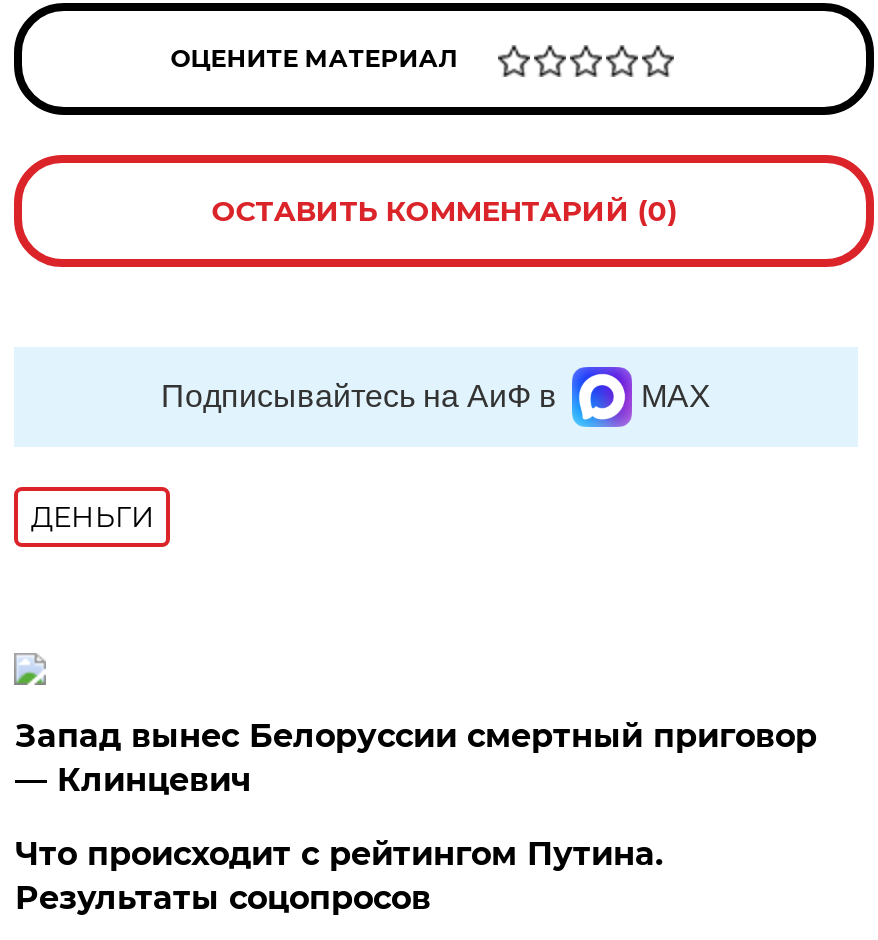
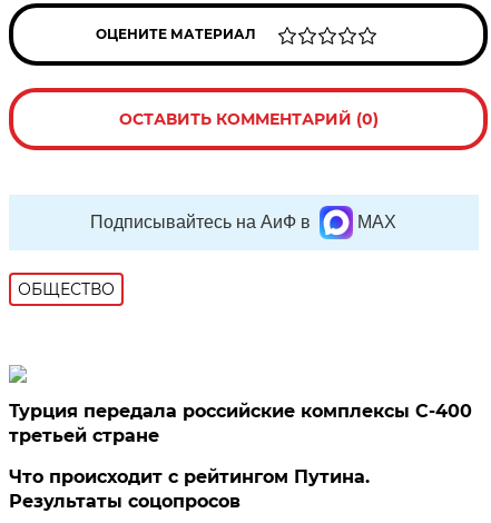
- ДЕНЬГИ
+ ОБЩЕСТВО

- Запад вынес Белоруссии смертный приговор
- — Клинцевич
+ Турция передала российские комплексы С-400
+ третьей стране
